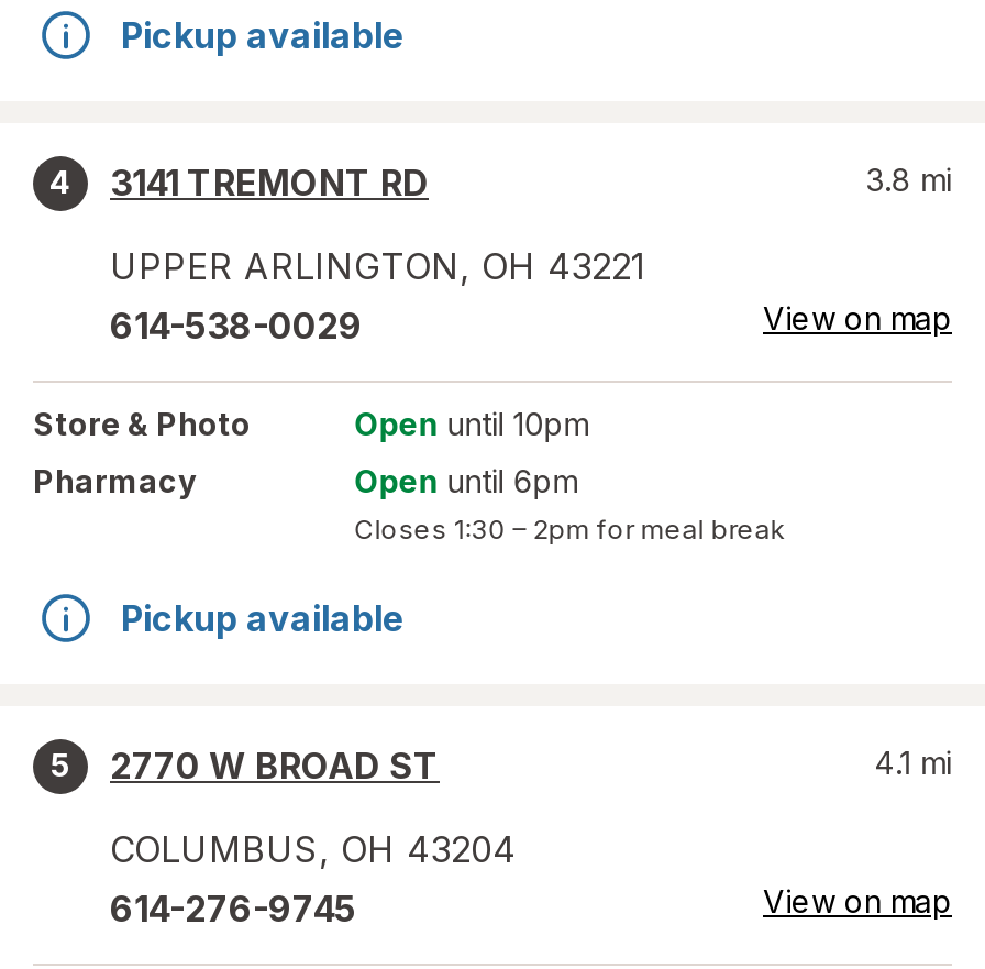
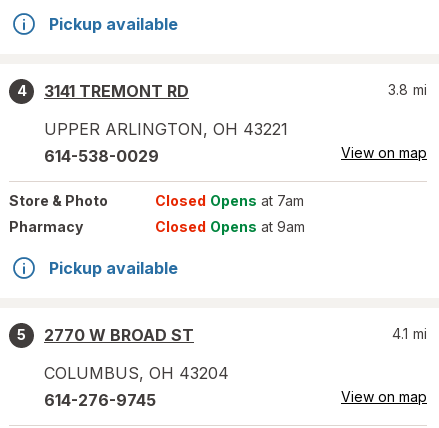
- Open until 10pm
+ Closed Opens at 7am

- Open until 6pm
- Closes 1:30 – 2pm for meal break
+ Closed Opens at 9am
